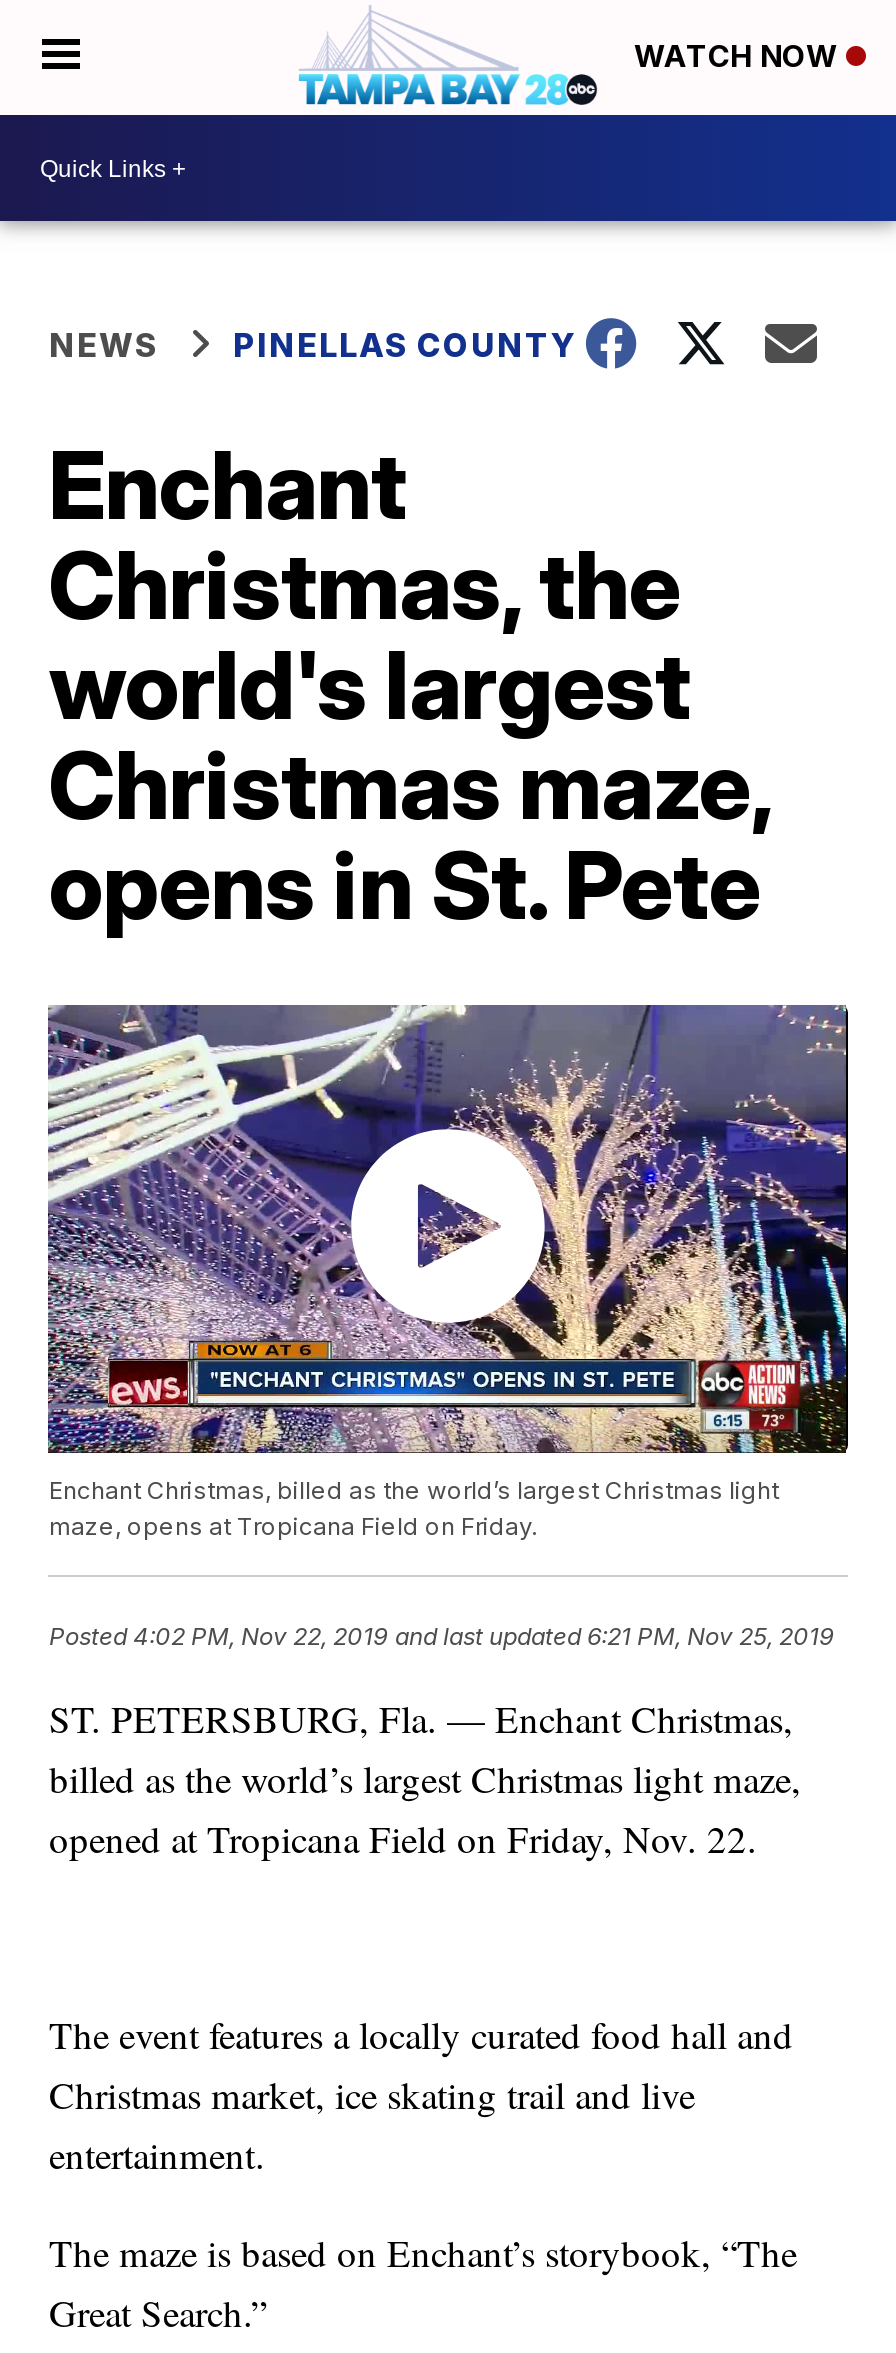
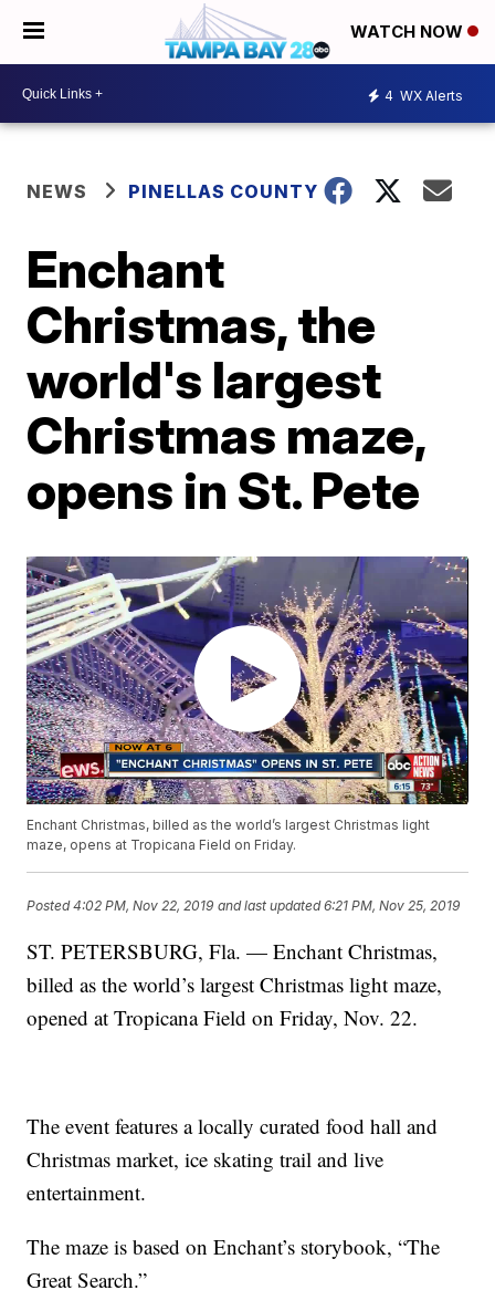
+ 4 WX Alerts
